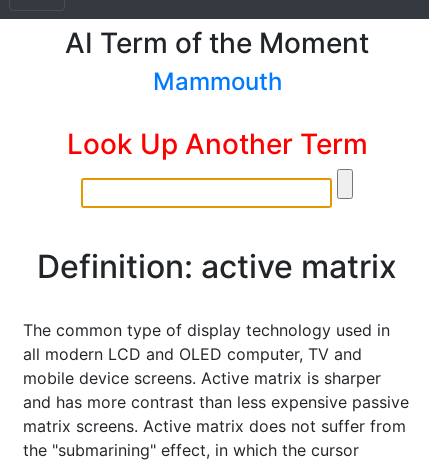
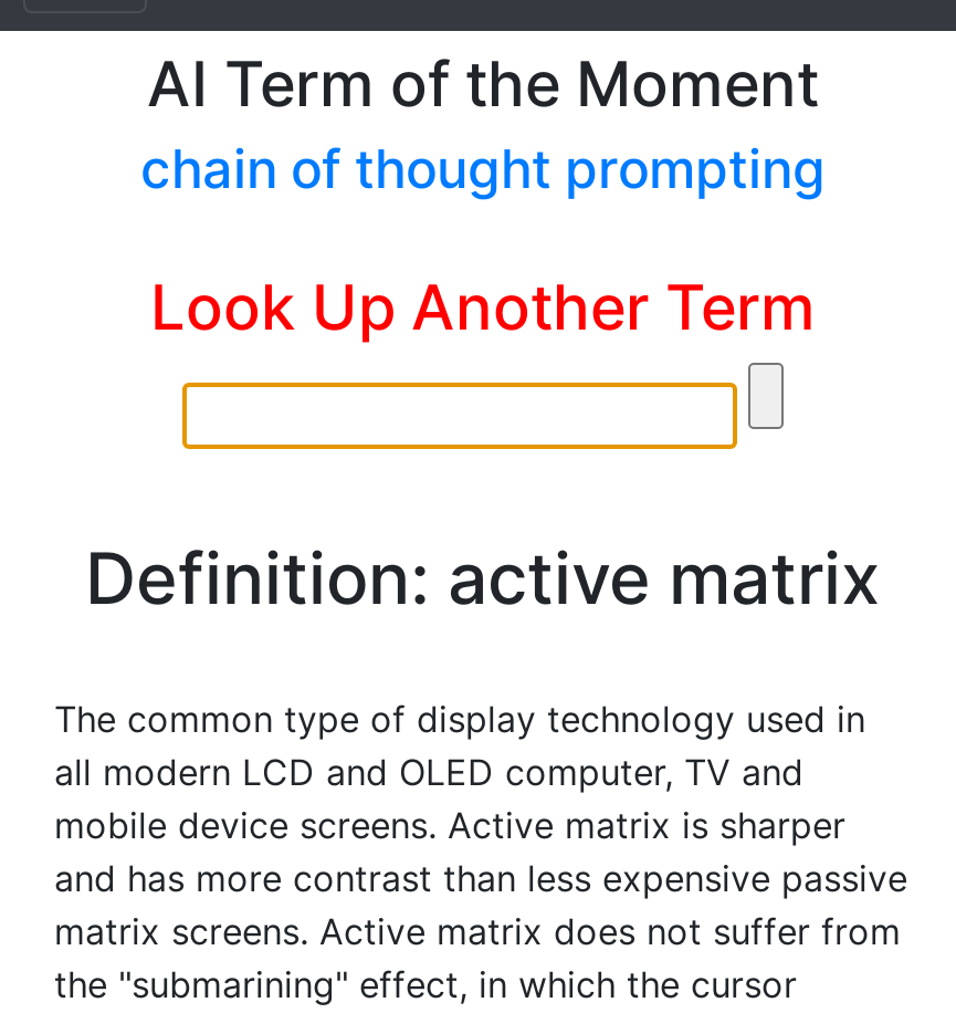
- Mammouth
+ chain of thought prompting
